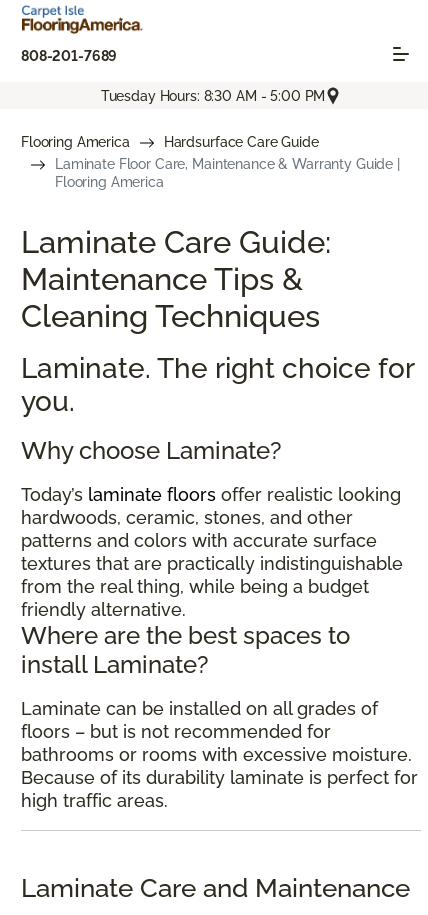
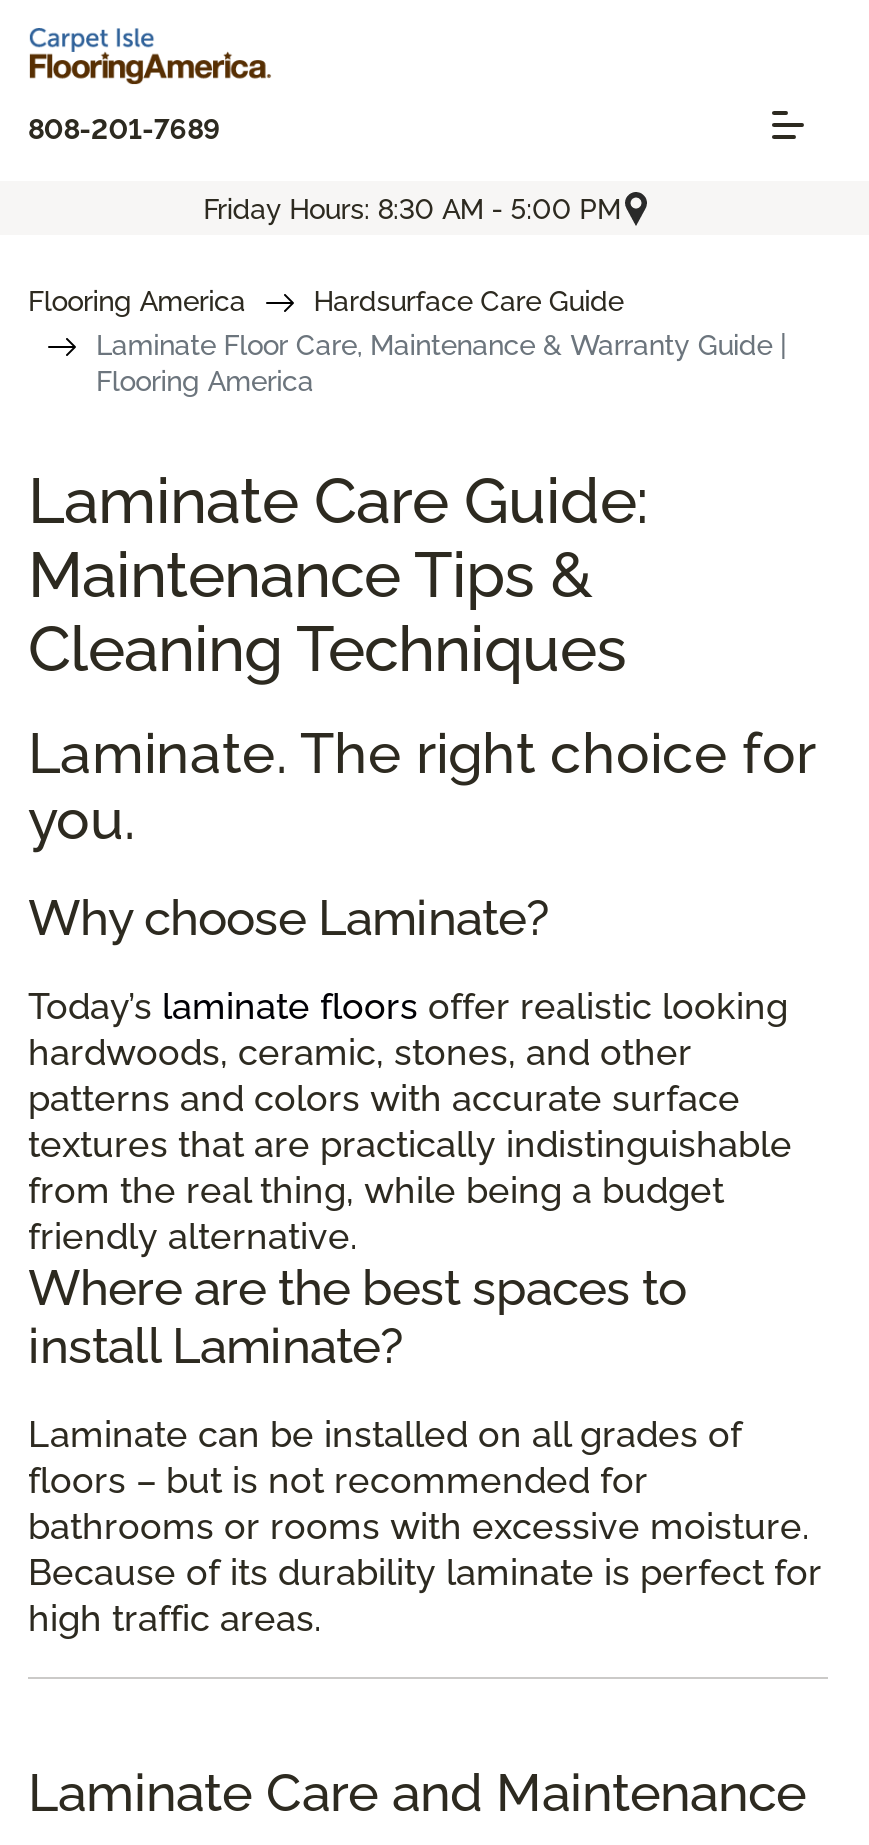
- Tuesday Hours: 8:30 AM - 5:00 PM
+ Friday Hours: 8:30 AM - 5:00 PM
